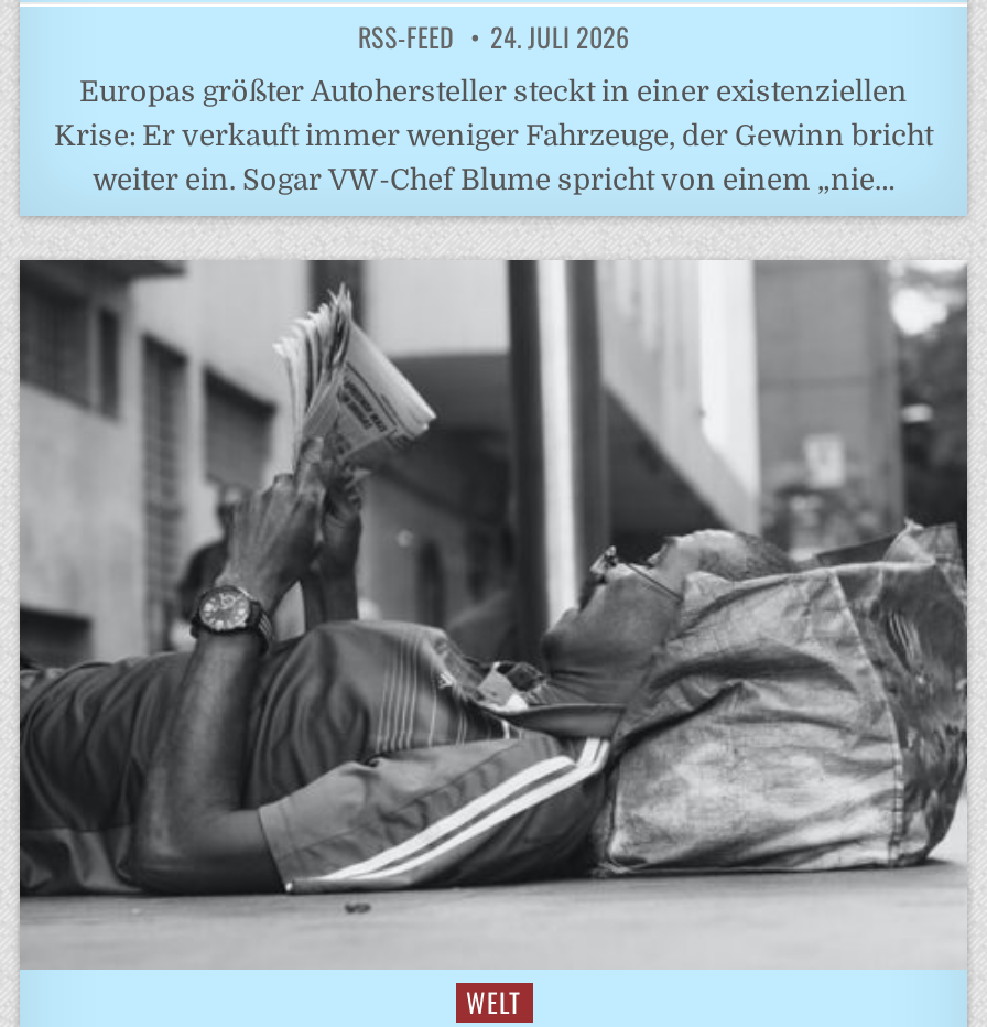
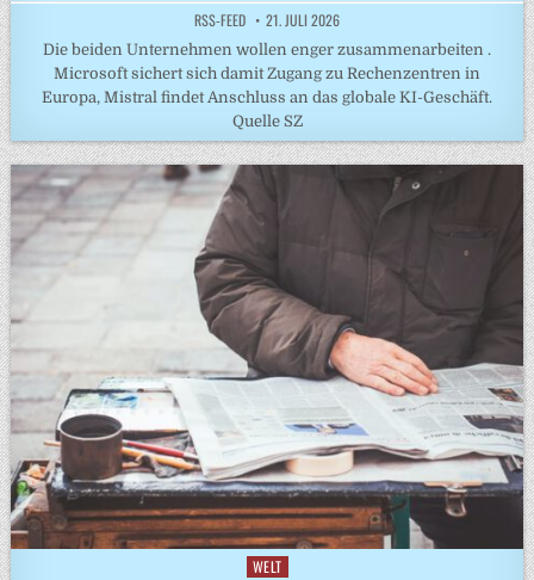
- RSS-FEED 24. JULI 2026
+ RSS-FEED 21. JULI 2026

- Europas größter Autohersteller steckt in einer existenziellen
- Krise: Er verkauft immer weniger Fahrzeuge, der Gewinn bricht
- weiter ein. Sogar VW-Chef Blume spricht von einem „nie…
+ Die beiden Unternehmen wollen enger zusammenarbeiten .
+ Microsoft sichert sich damit Zugang zu Rechenzentren in
+ Europa, Mistral findet Anschluss an das globale KI-Geschäft.
+ Quelle SZ

- [image]
+ [image]
